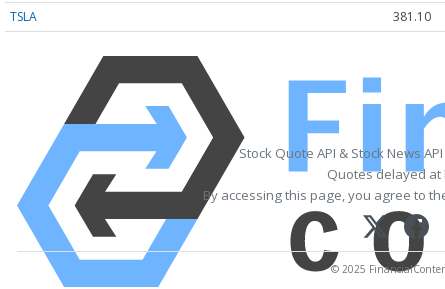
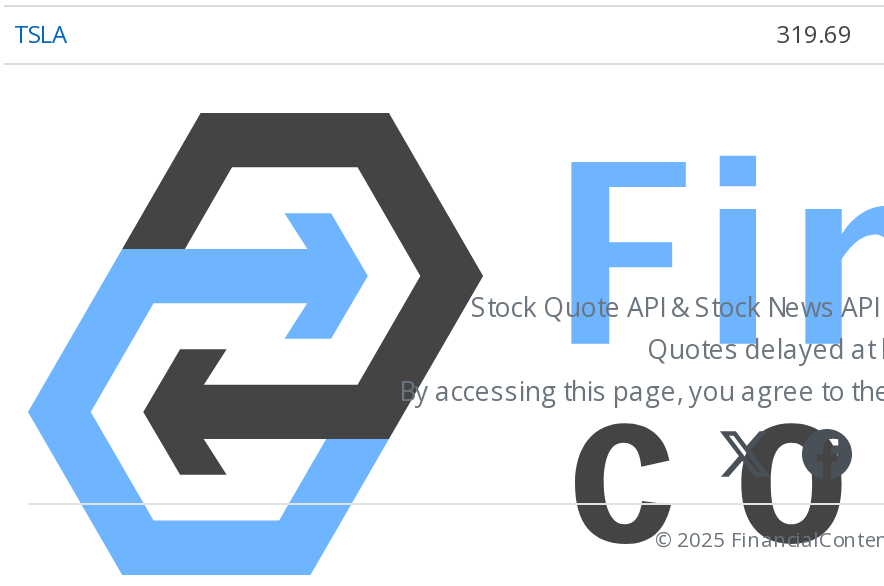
- 381.10
+ 319.69
